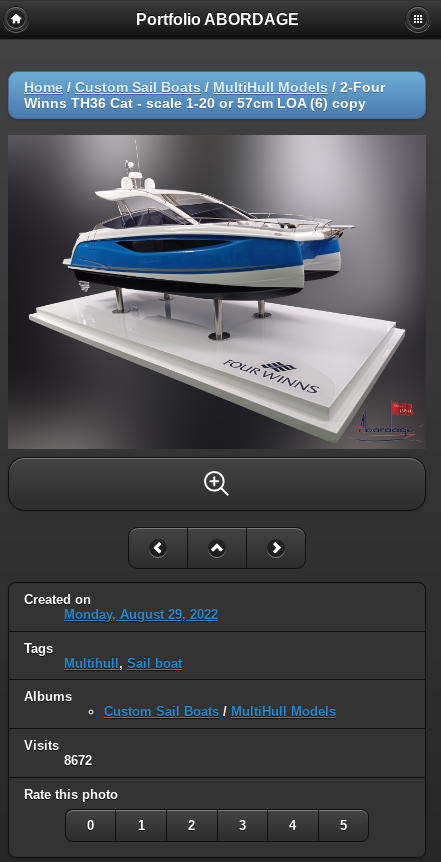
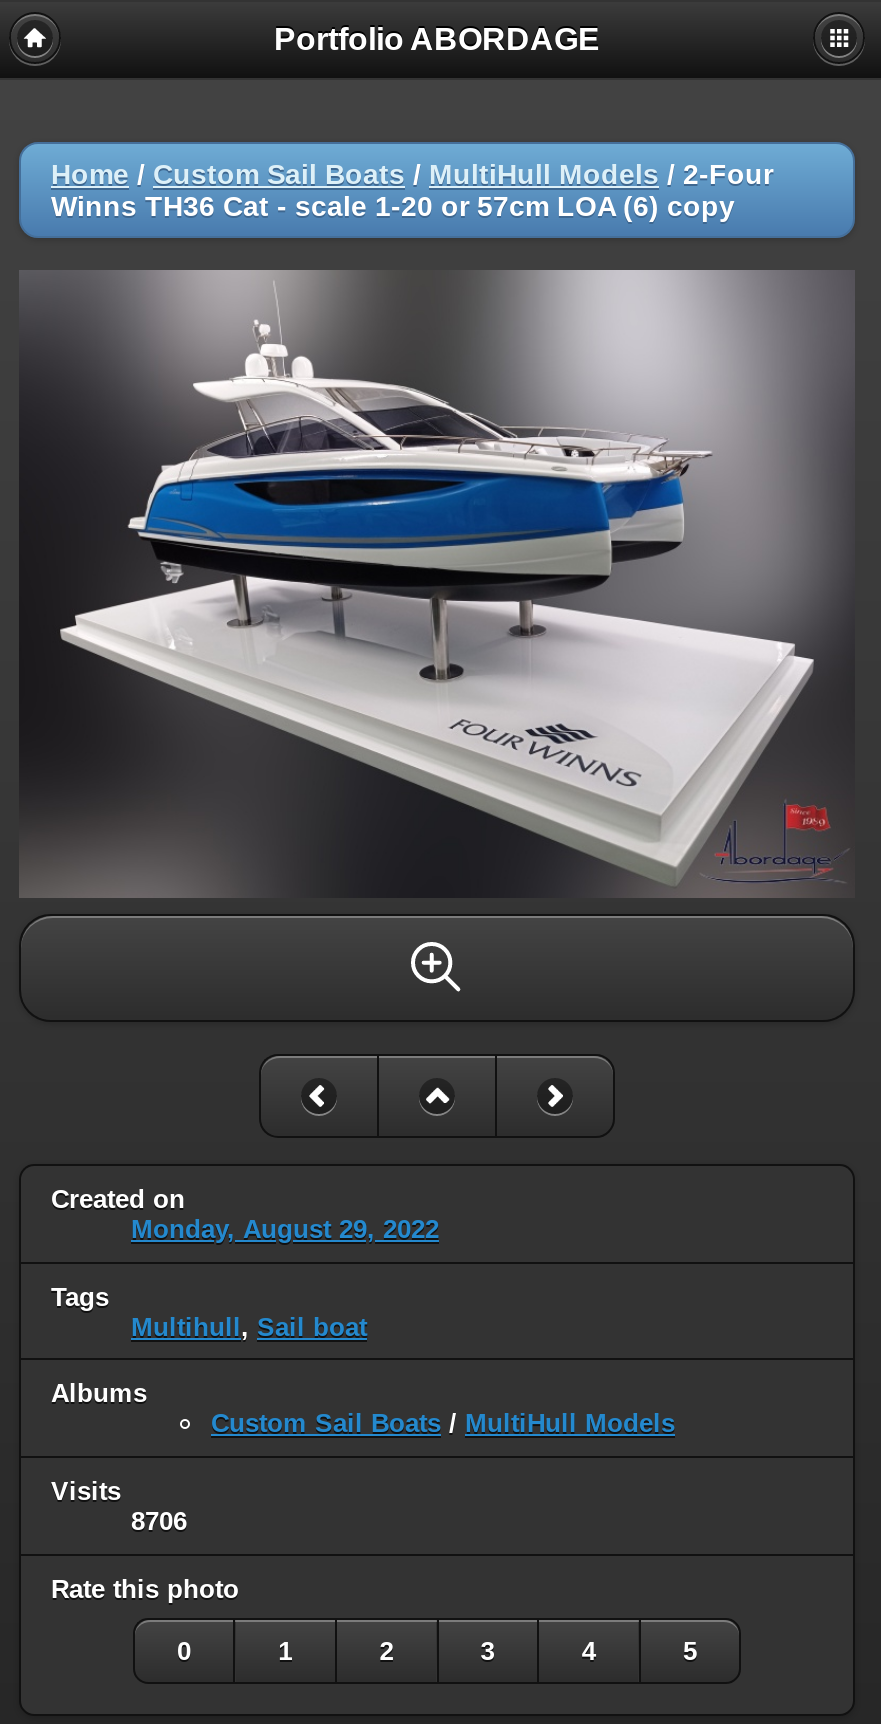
- 8672
+ 8706
